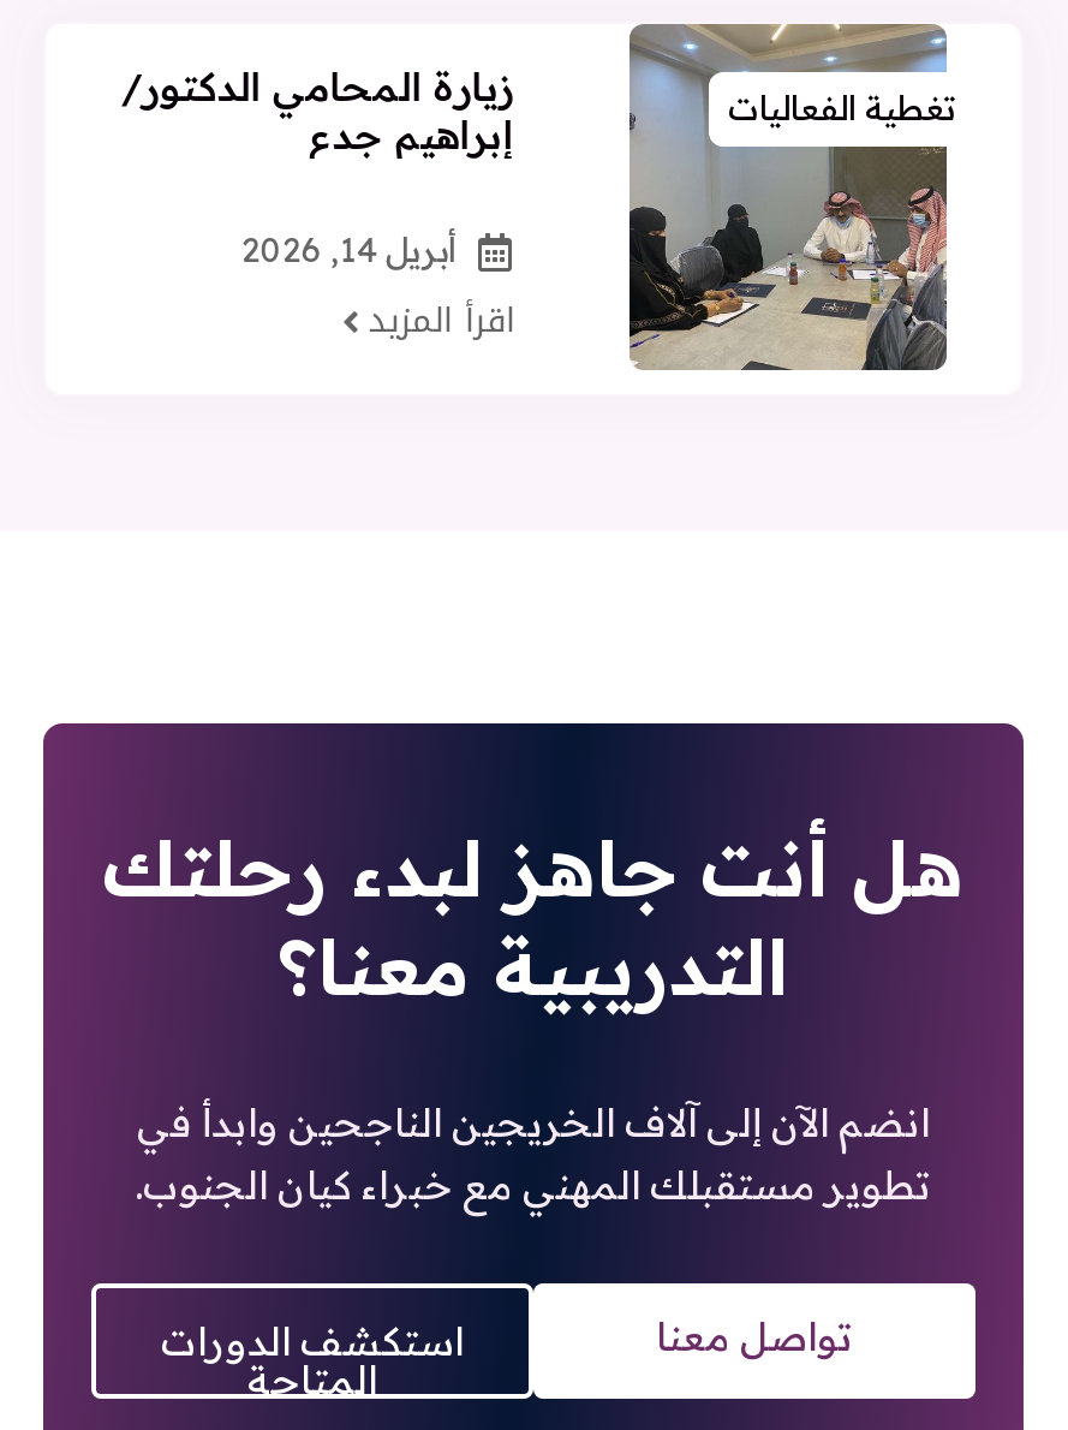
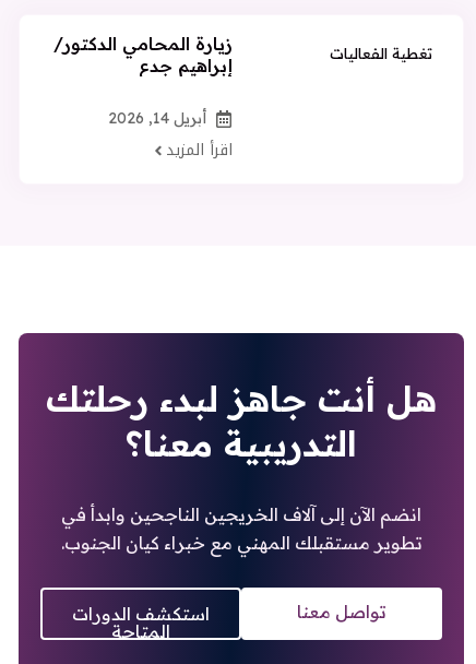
- [image]
